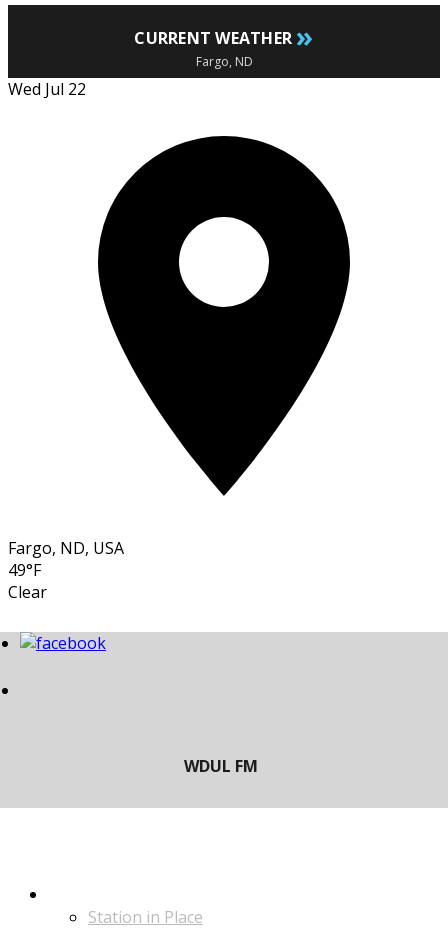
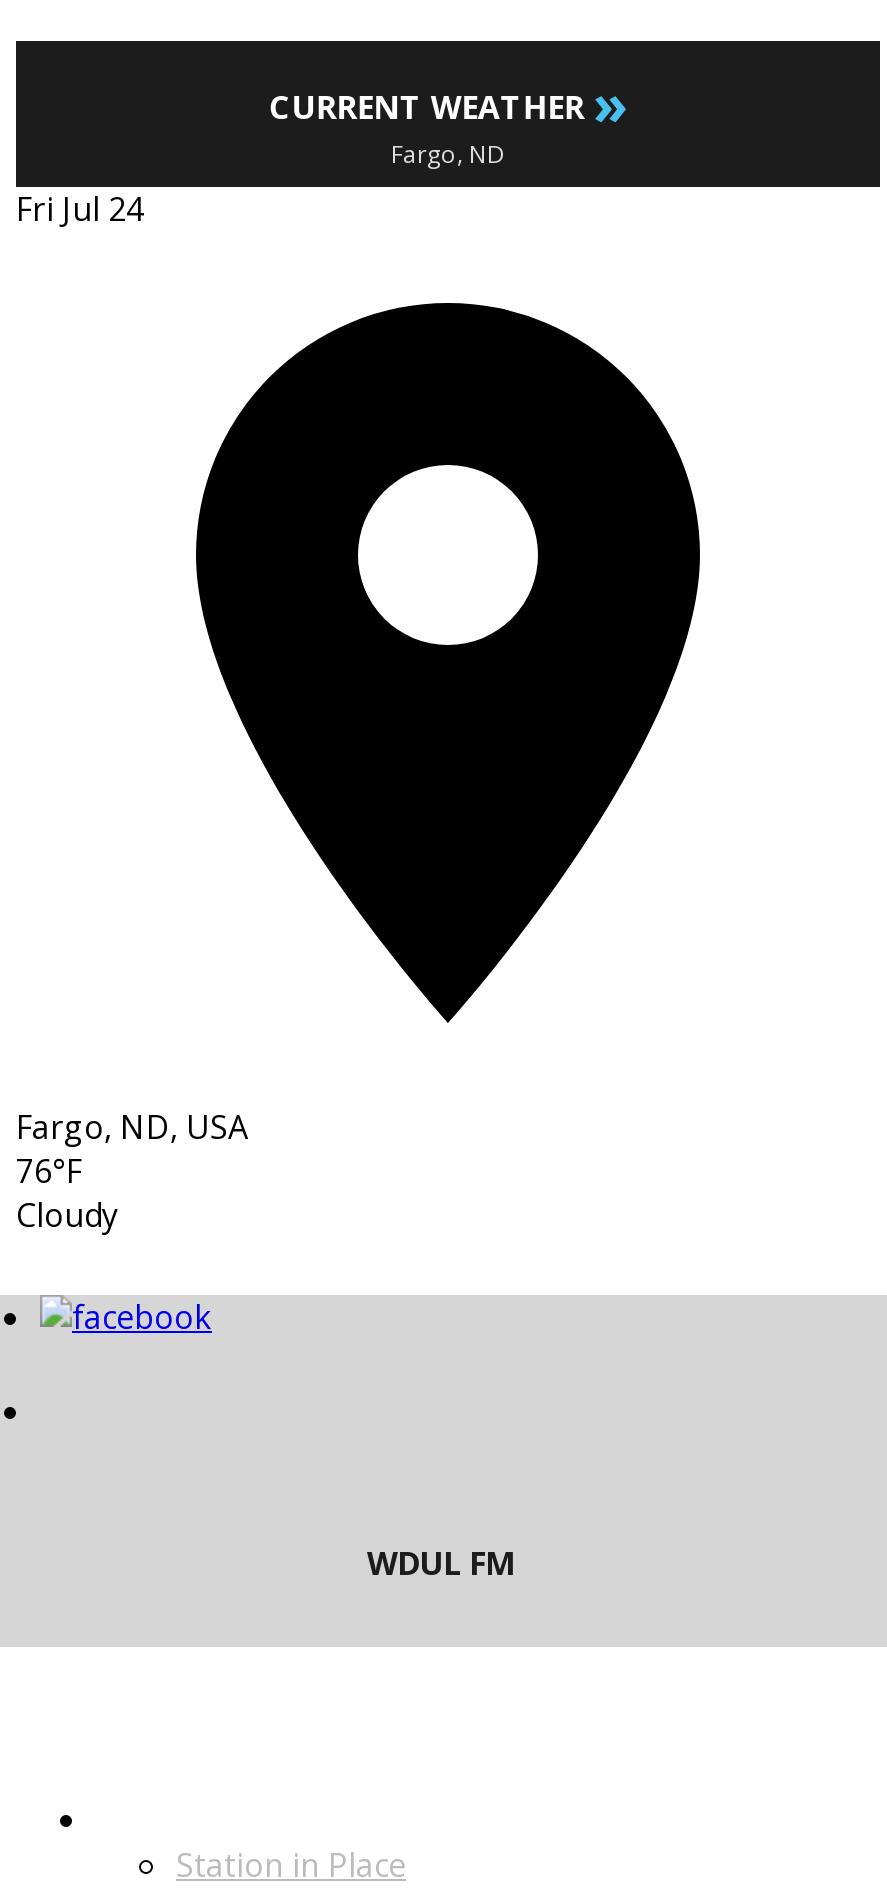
- Wed Jul 22
+ Fri Jul 24

- 49°F
- Clear
+ 76°F
+ Cloudy
